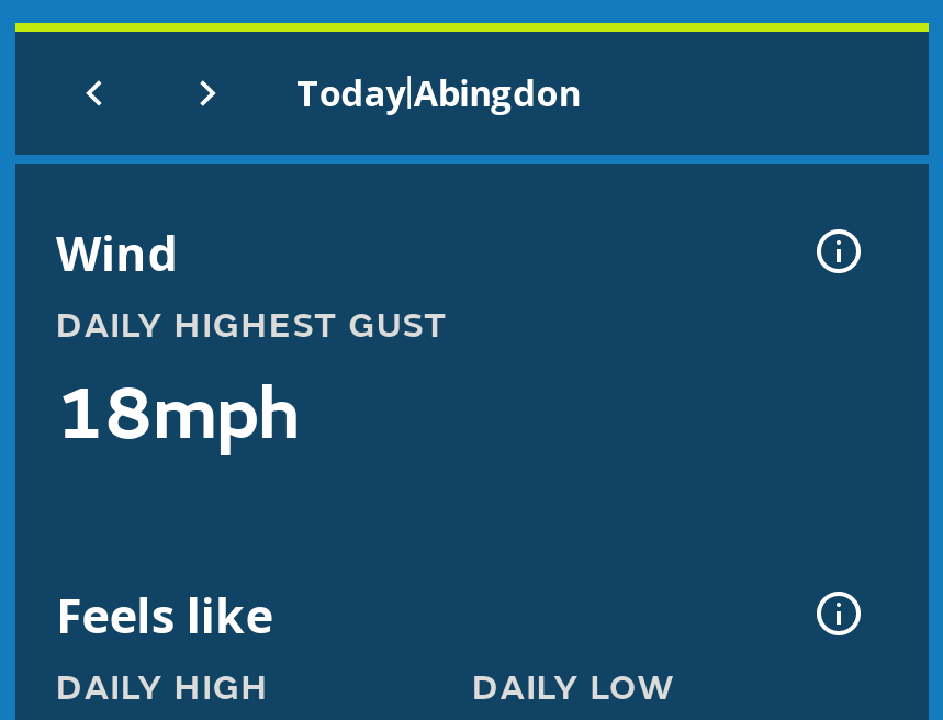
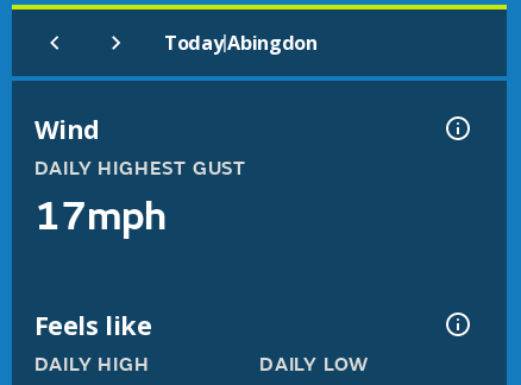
- 18mph
+ 17mph
